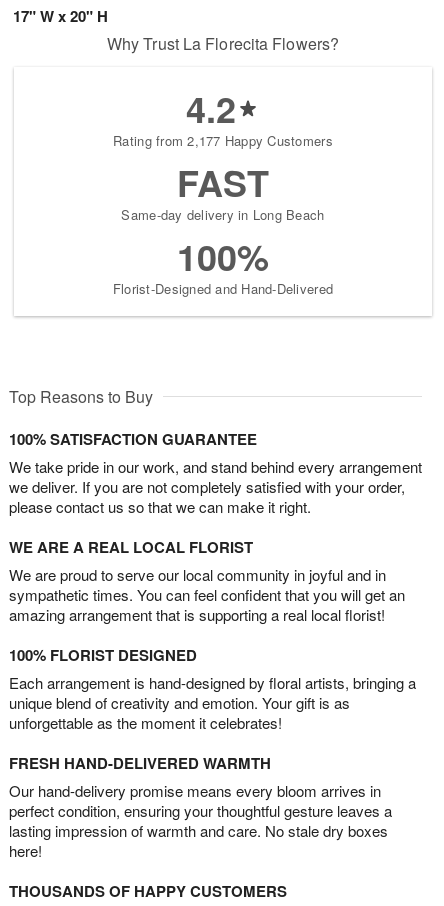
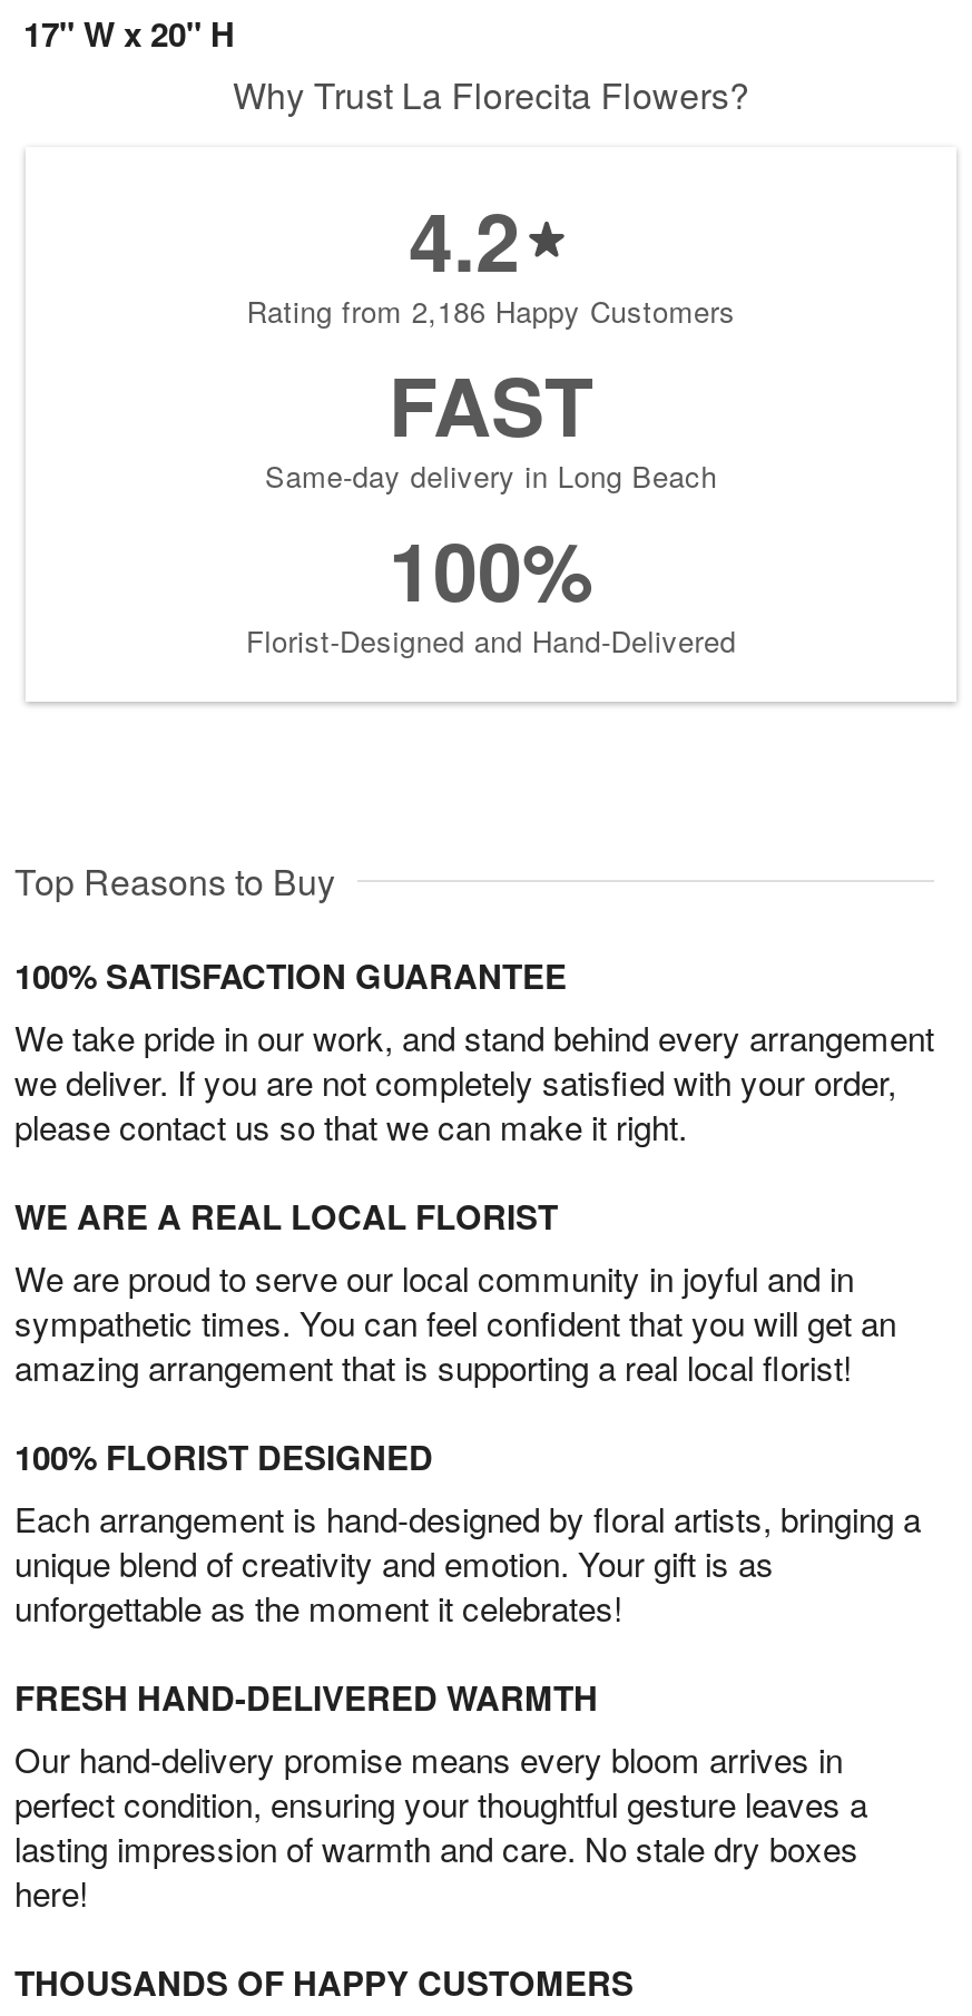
- Rating from 2,177 Happy Customers
+ Rating from 2,186 Happy Customers
